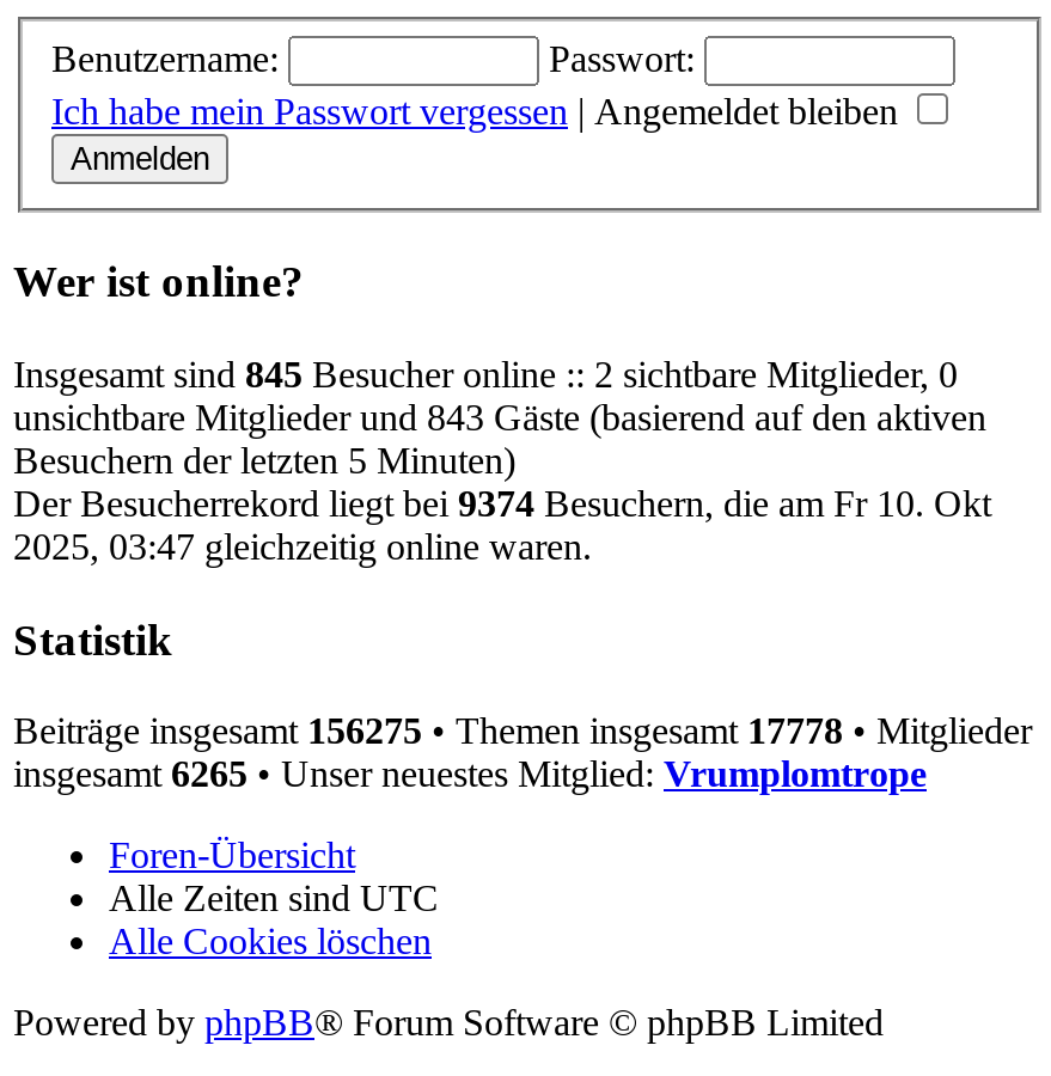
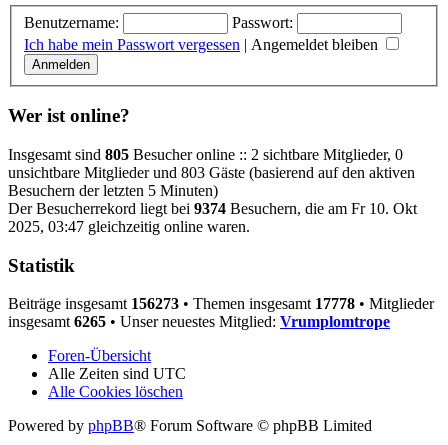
- Insgesamt sind 845 Besucher online :: 2 sichtbare Mitglieder, 0
+ Insgesamt sind 805 Besucher online :: 2 sichtbare Mitglieder, 0

- unsichtbare Mitglieder und 843 Gäste (basierend auf den aktiven
+ unsichtbare Mitglieder und 803 Gäste (basierend auf den aktiven

- Beiträge insgesamt 156275 • Themen insgesamt 17778 • Mitglieder
+ Beiträge insgesamt 156273 • Themen insgesamt 17778 • Mitglieder
